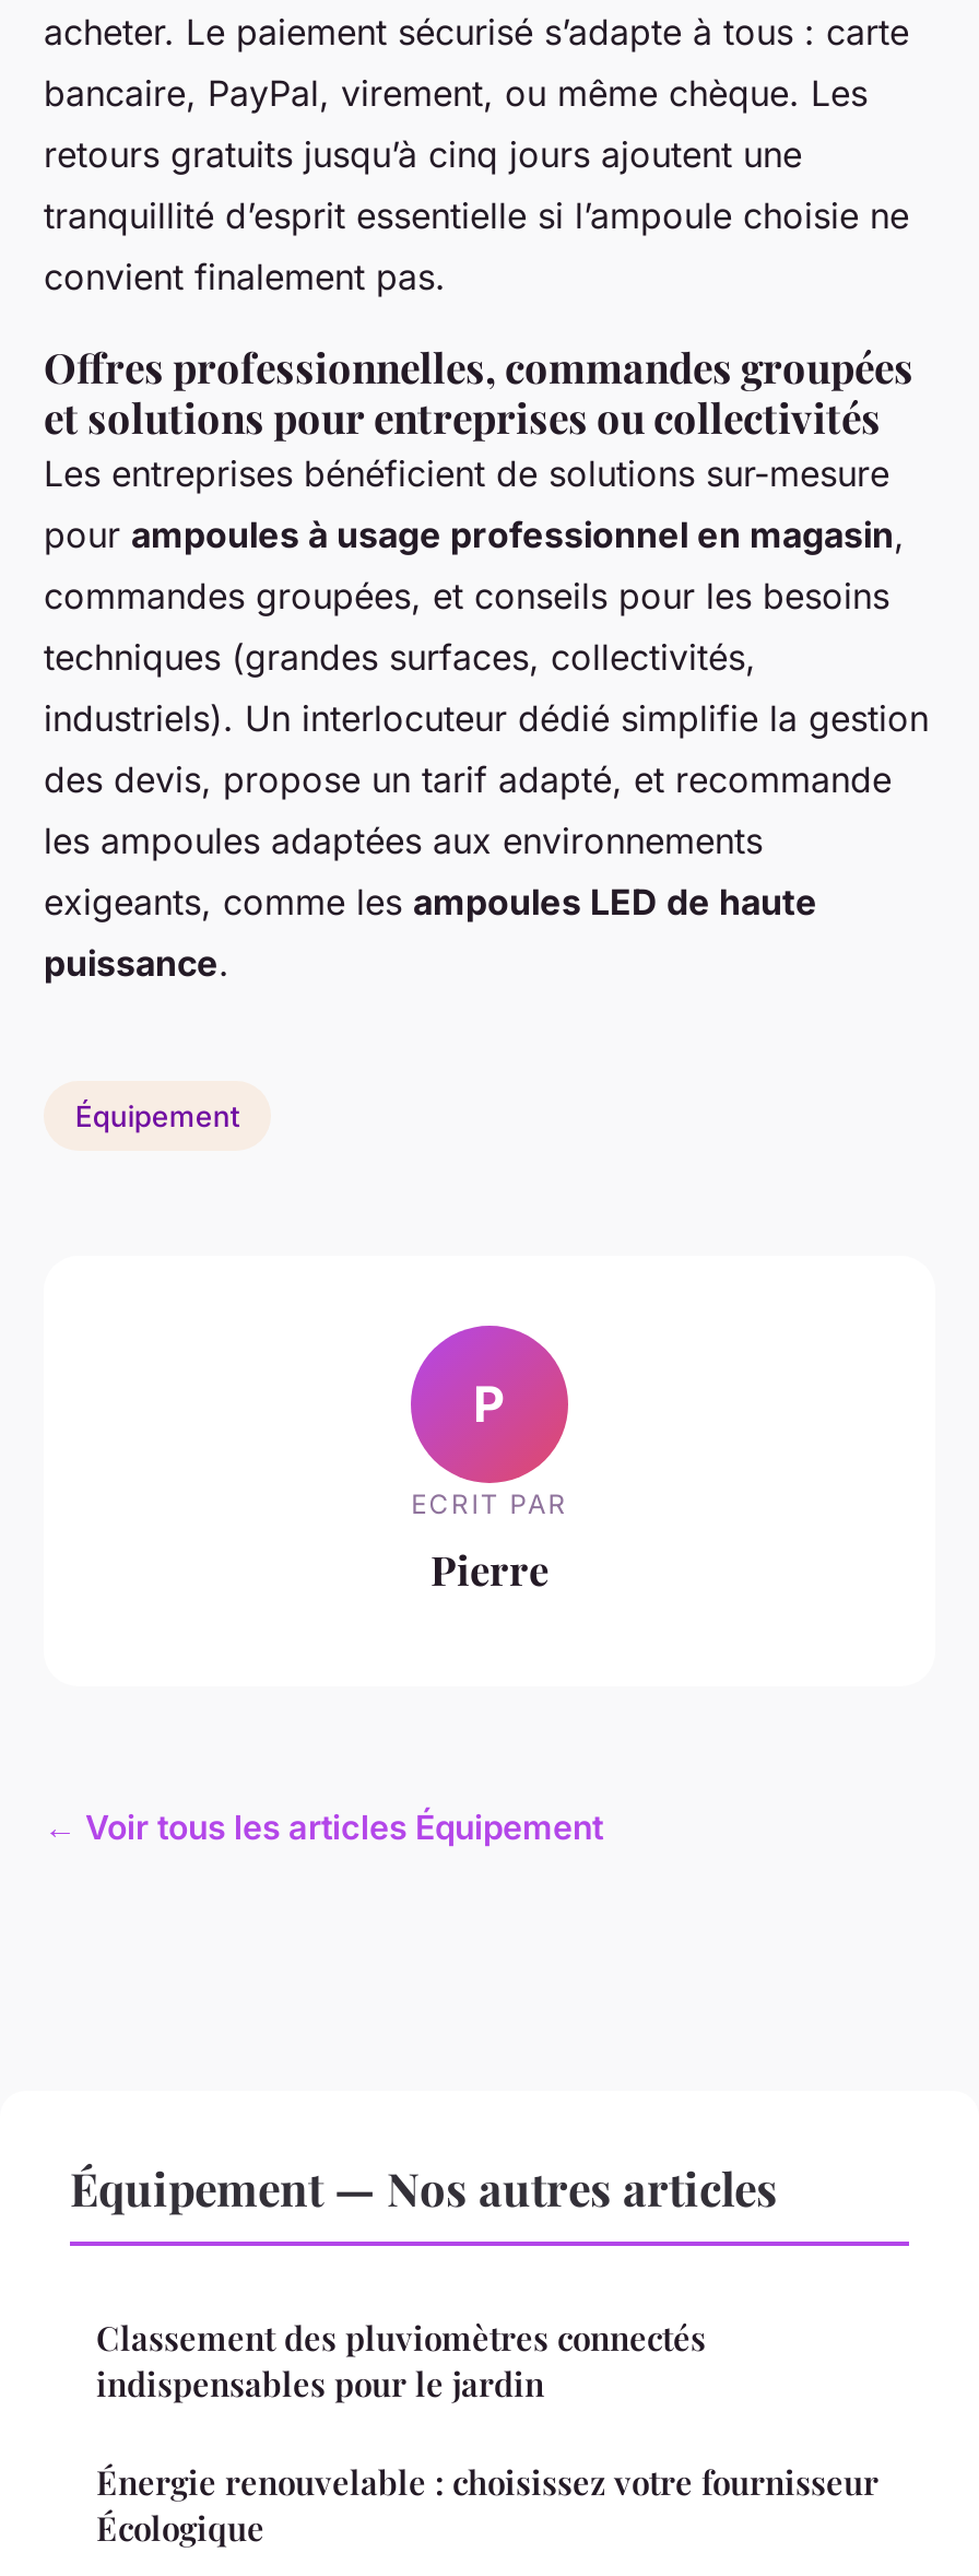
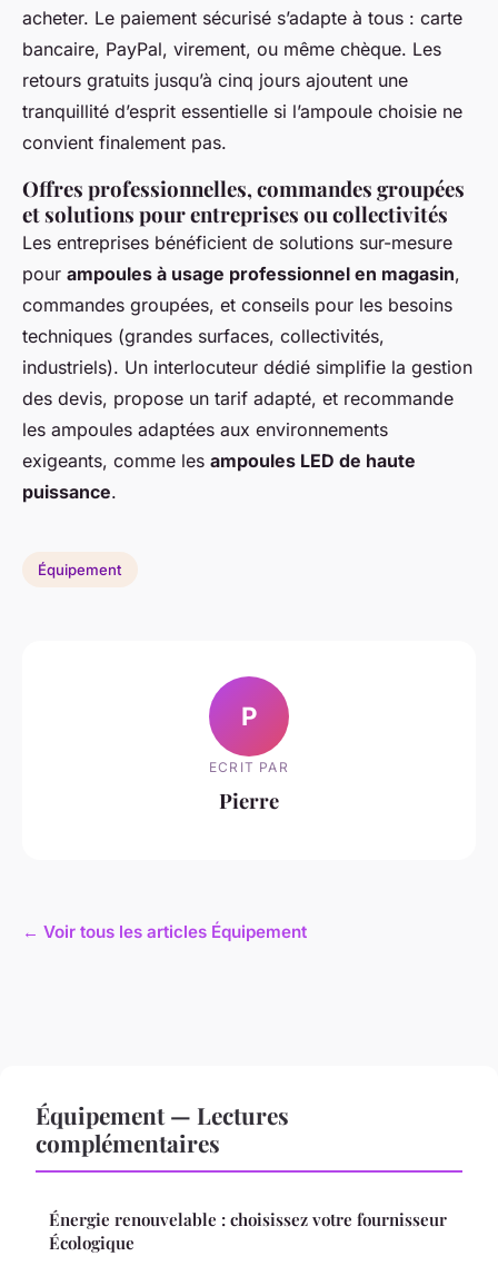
- Équipement — Nos autres articles
- Classement des pluviomètres connectés
- indispensables pour le jardin
+ Équipement — Lectures
+ complémentaires
